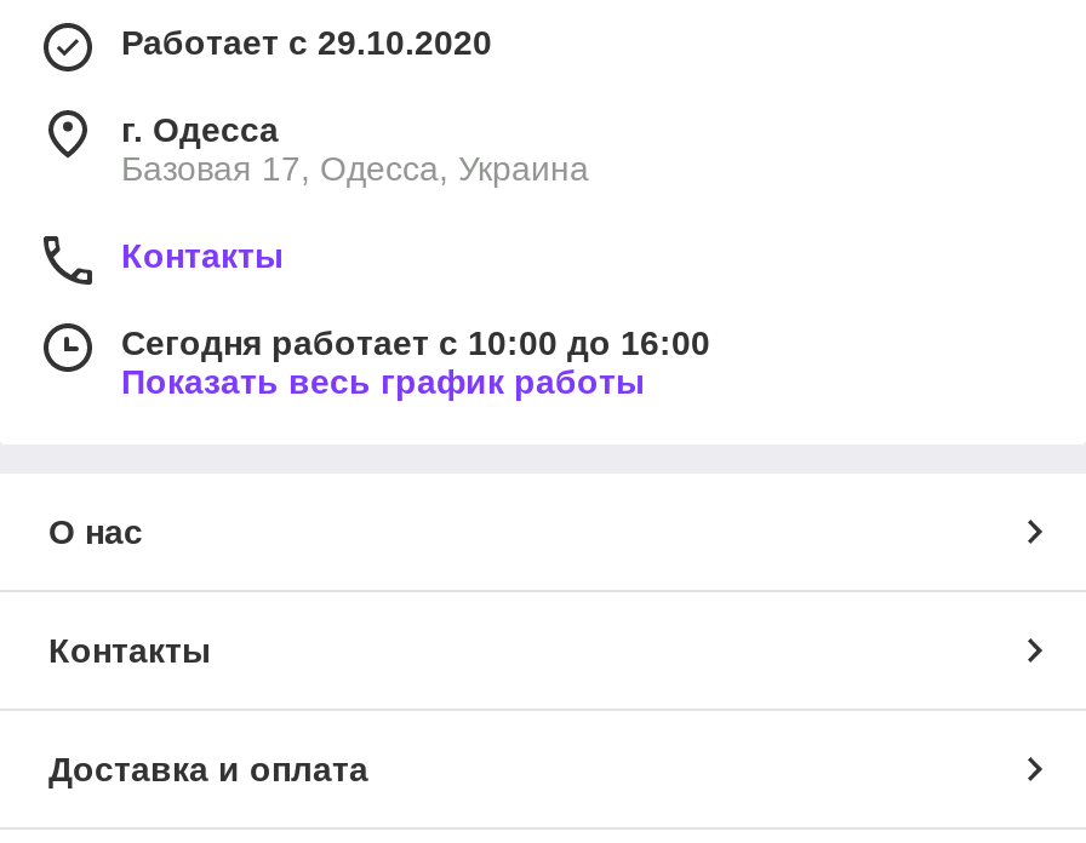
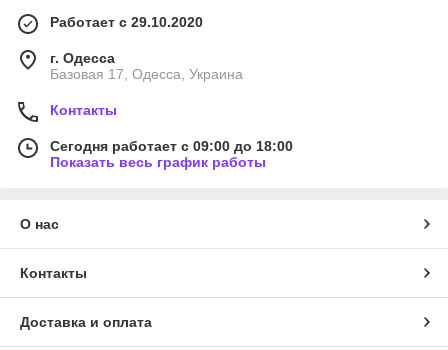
- Сегодня работает с 10:00 до 16:00
+ Сегодня работает с 09:00 до 18:00
